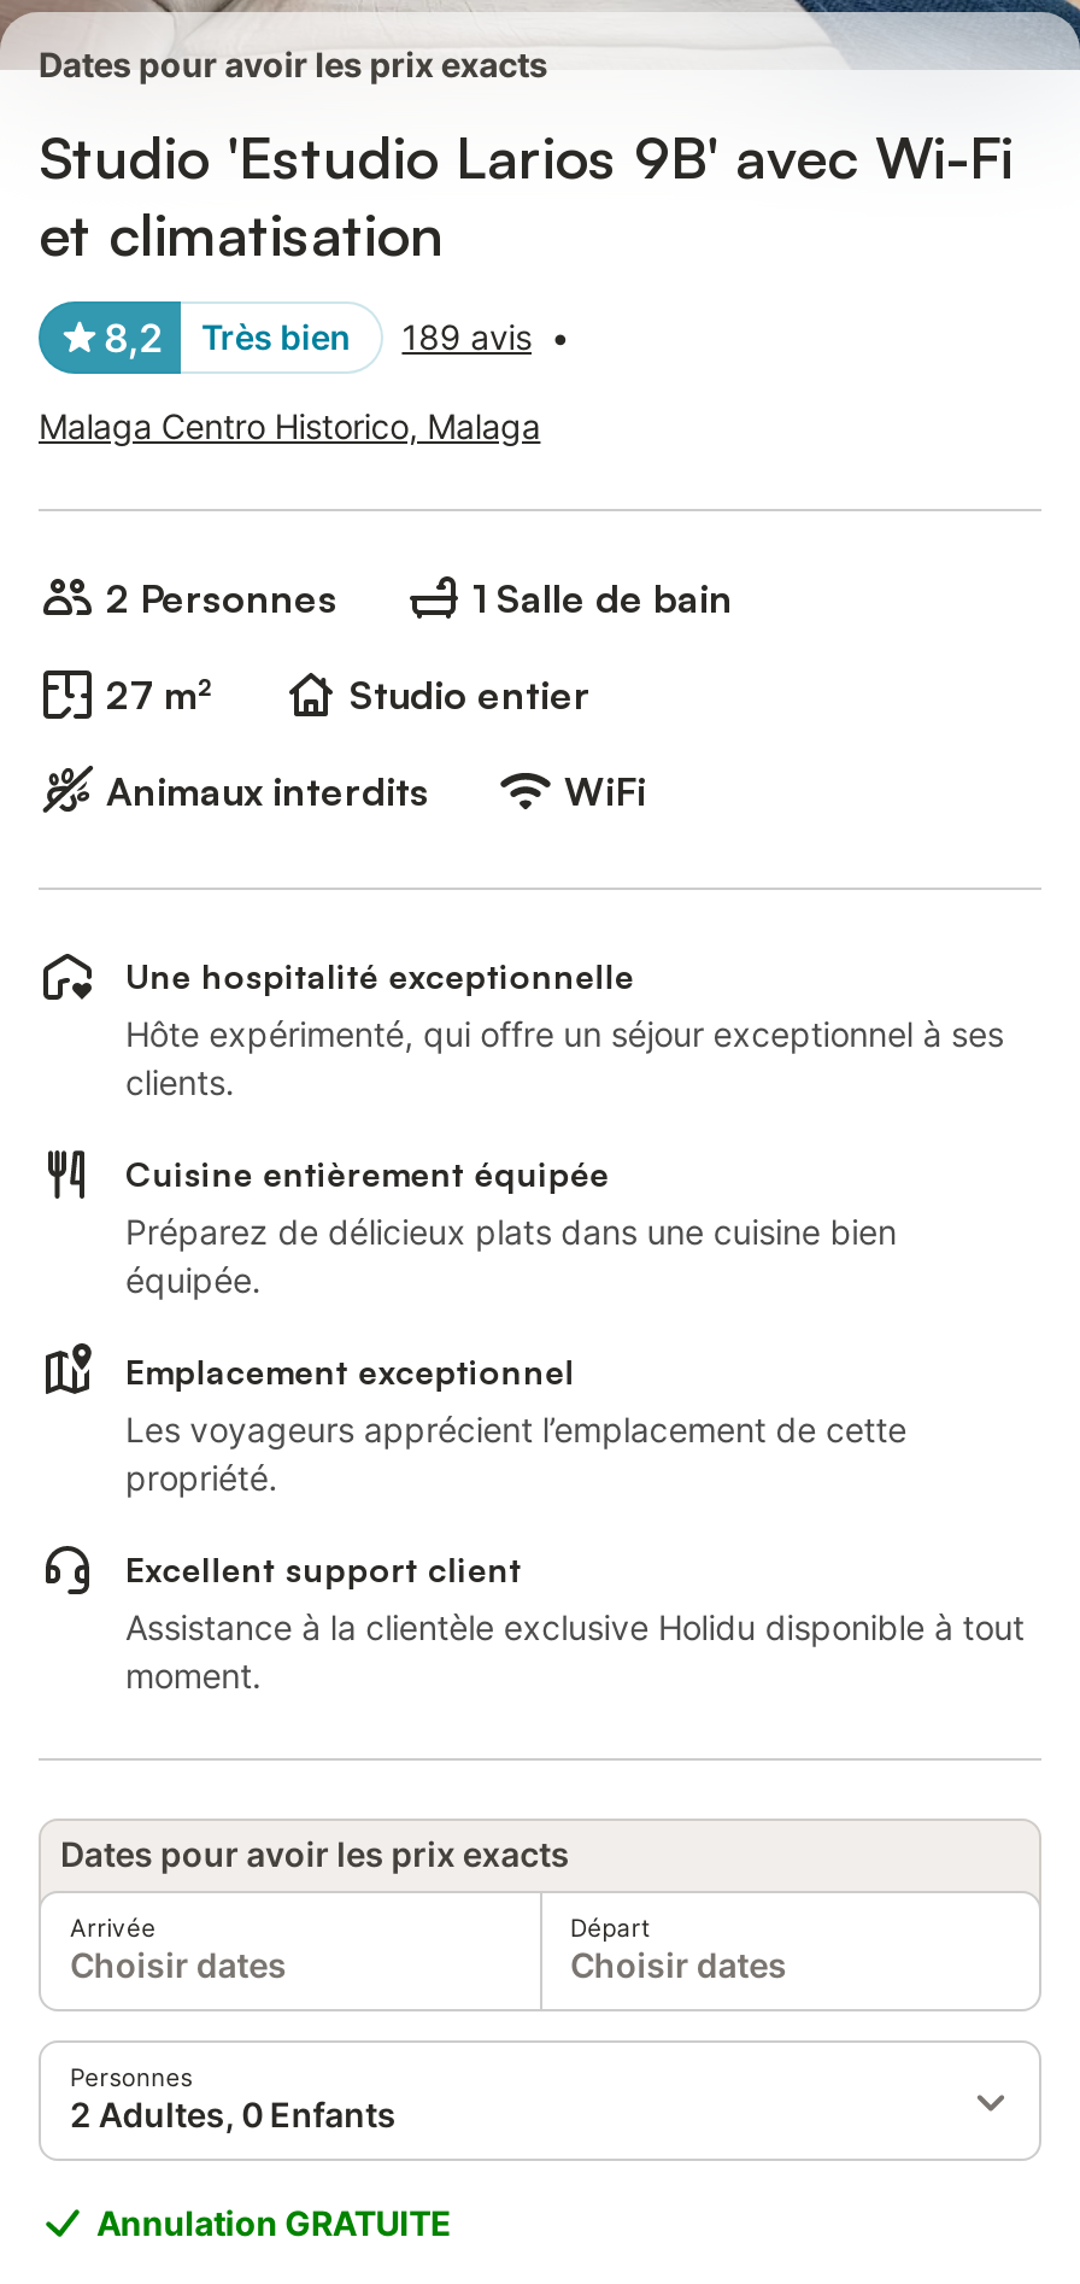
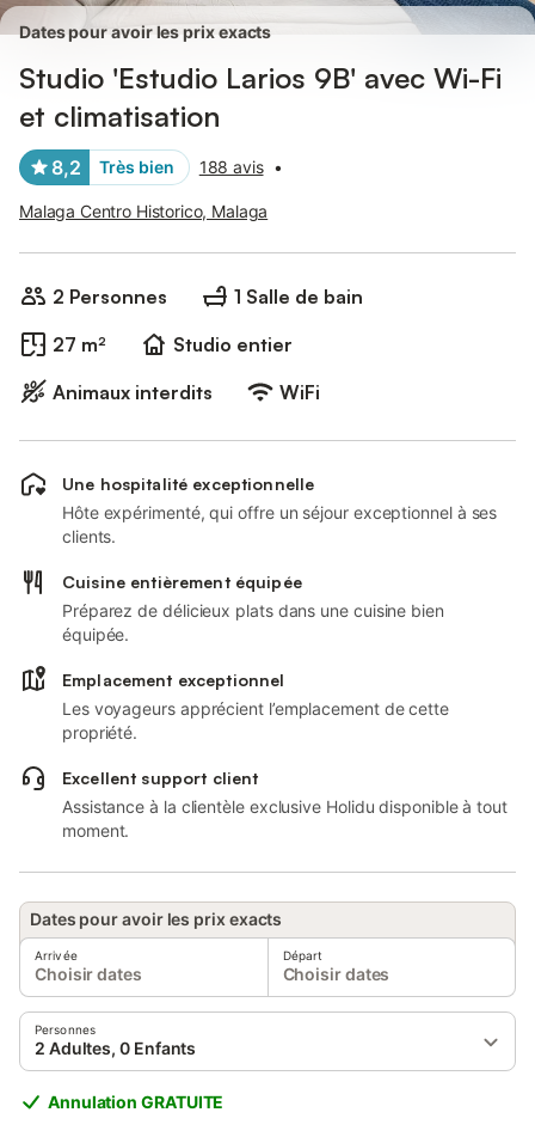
- 8,2 Très bien 189 avis •
+ 8,2 Très bien 188 avis •
